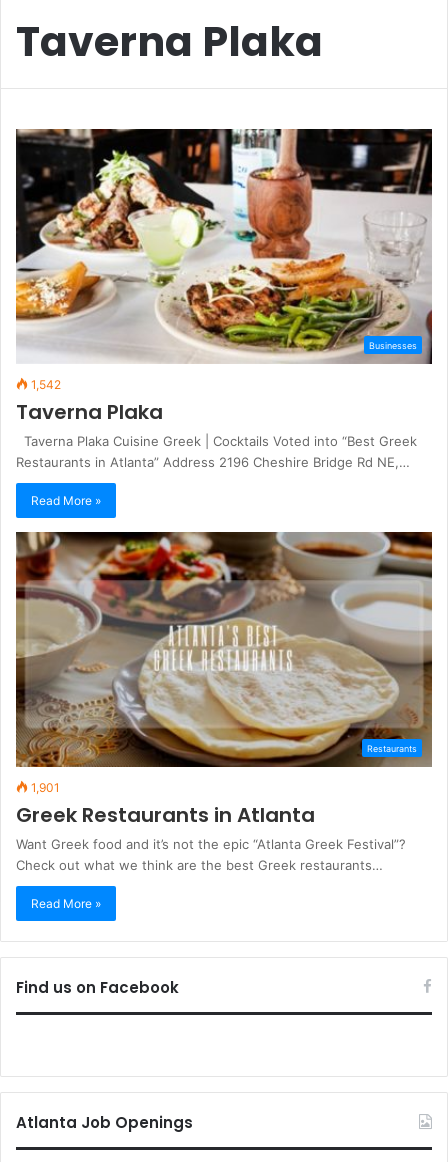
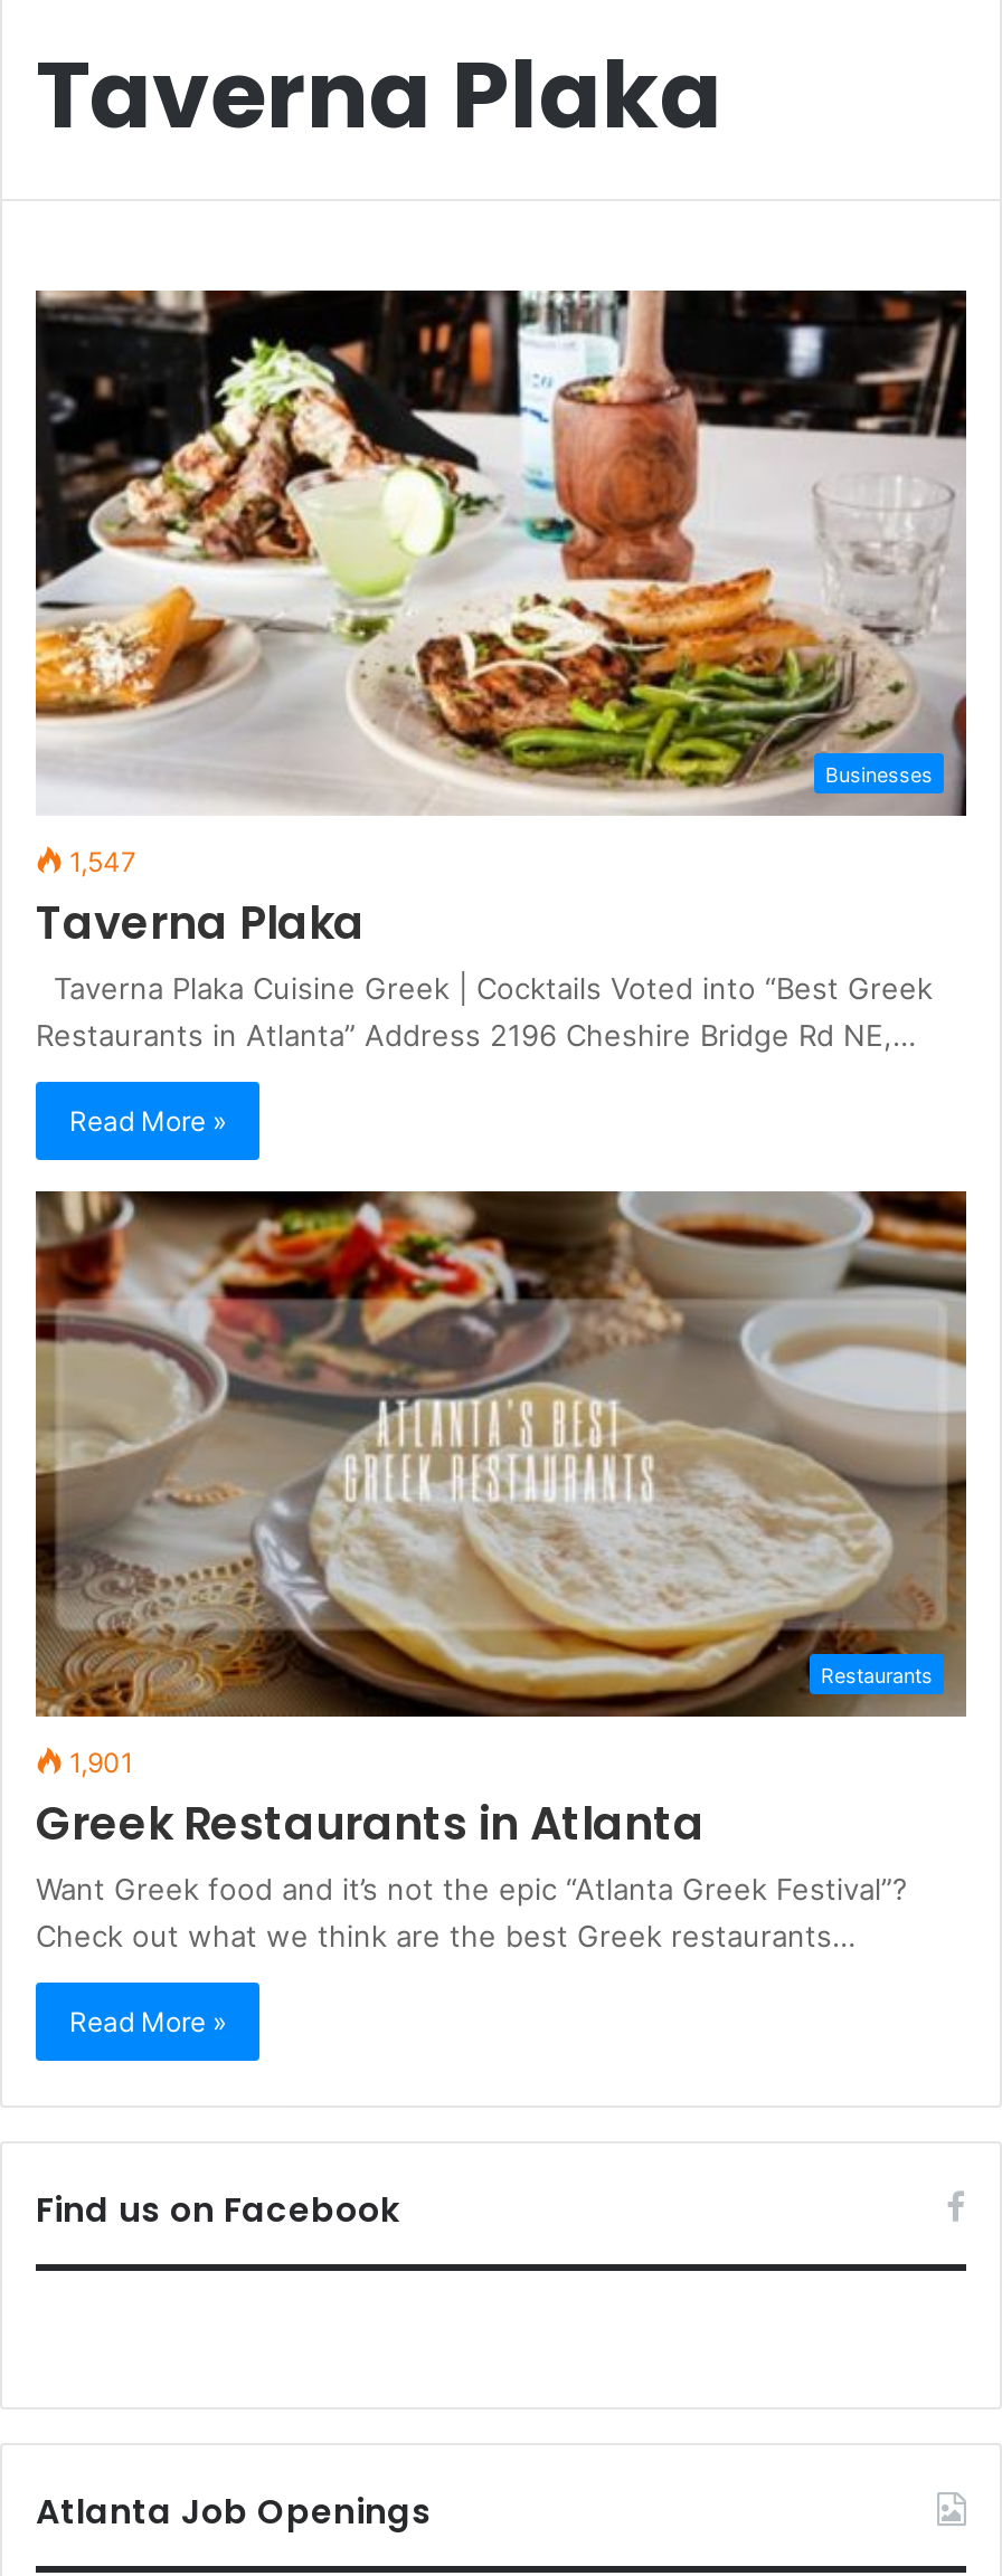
- 1,542
+ 1,547
